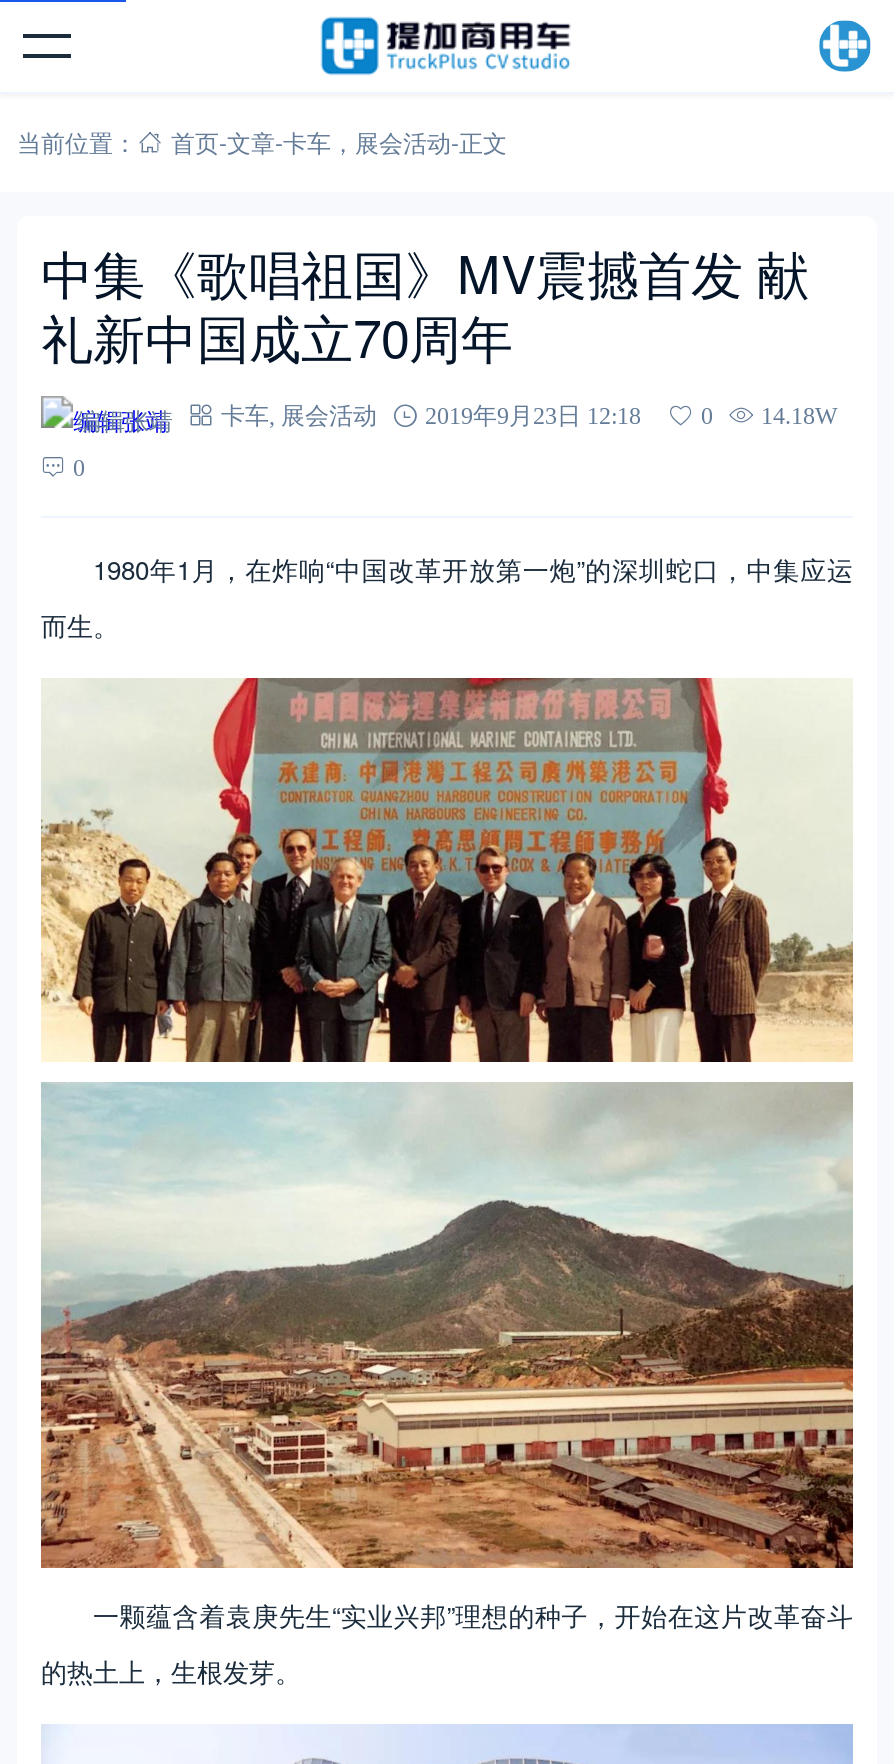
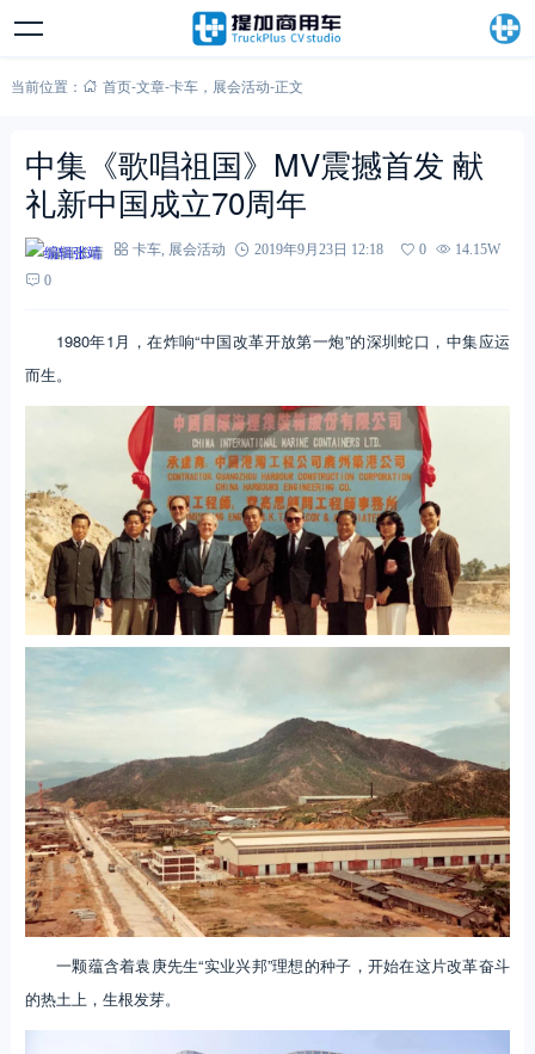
- 0 14.18W
+ 0 14.15W
